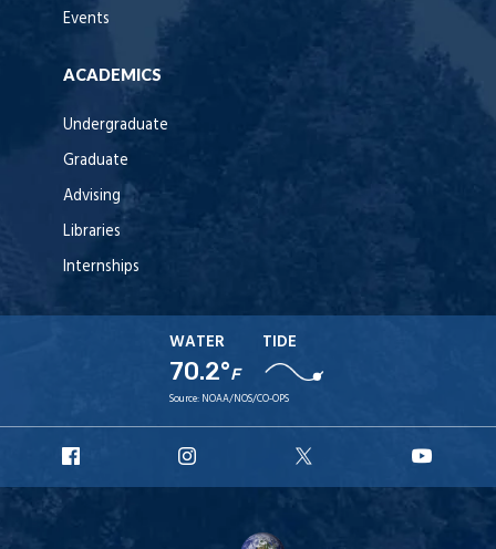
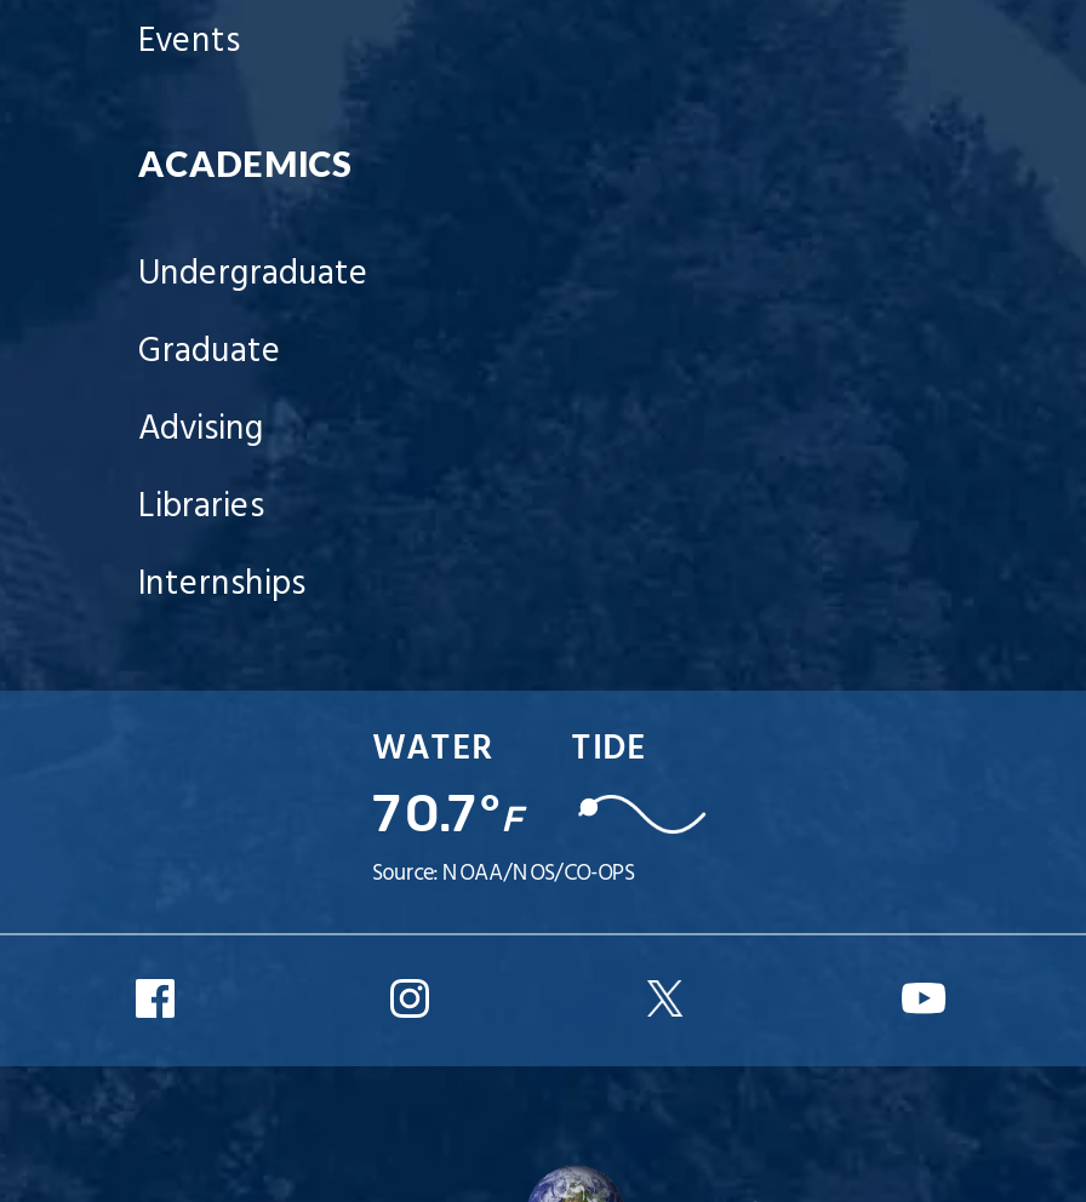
- 70.2°F
+ 70.7°F
